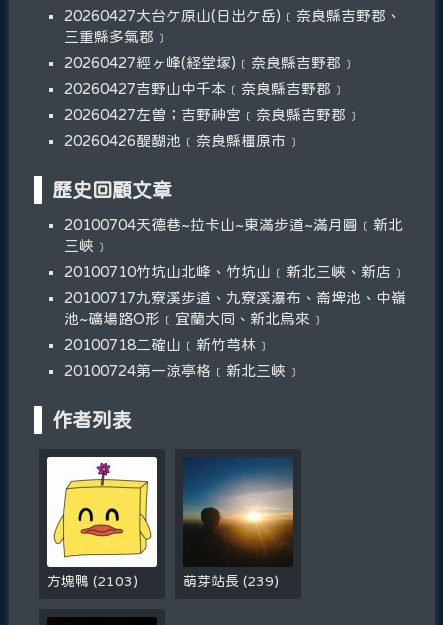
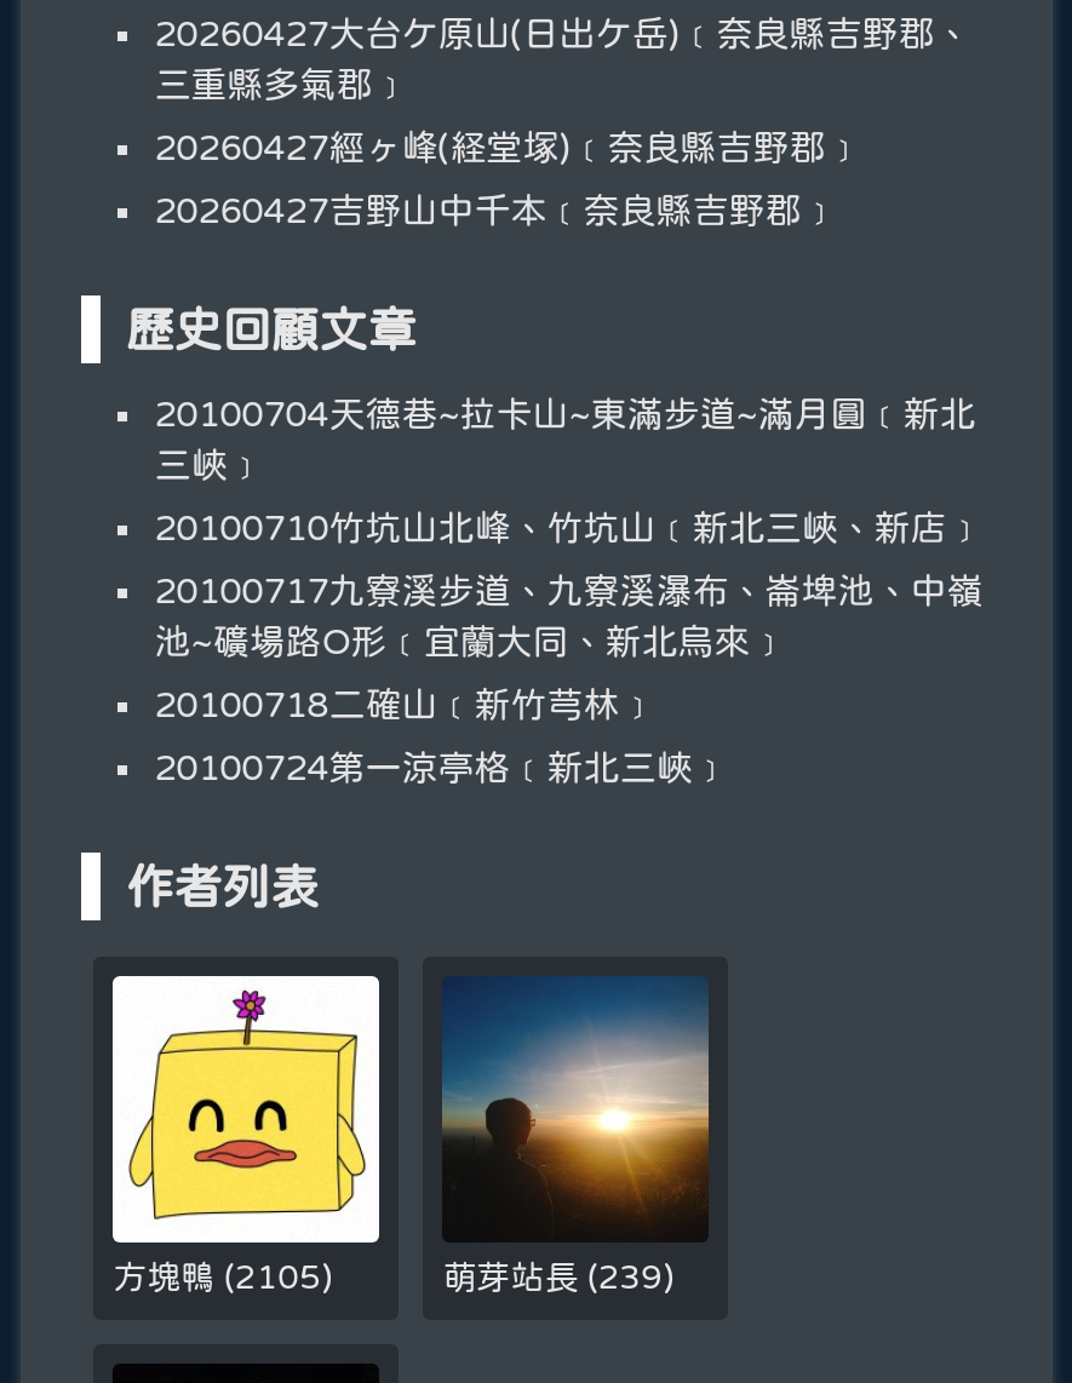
- 20260427左曽；吉野神宮﹝奈良縣吉野郡﹞
- 20260426醍醐池﹝奈良縣橿原市﹞

- 方塊鴨(2103)
+ 方塊鴨(2105)
